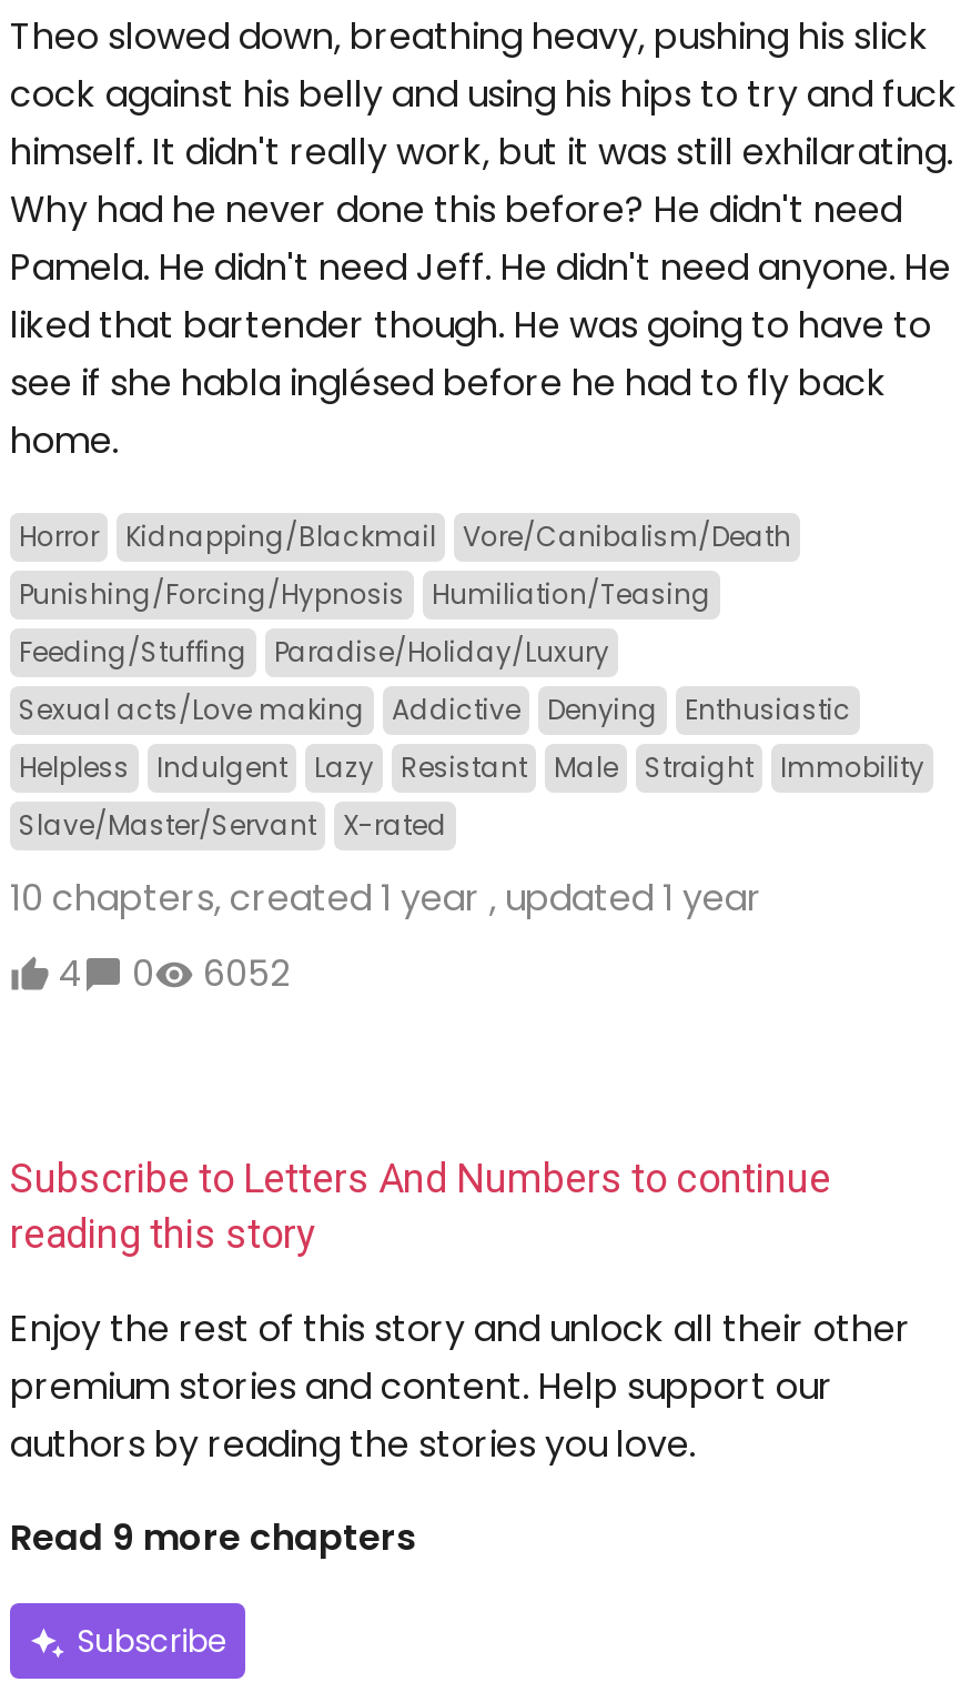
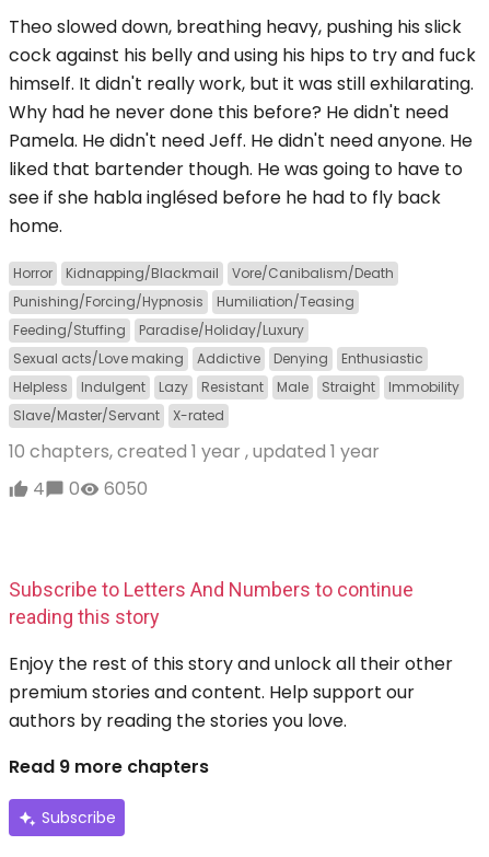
- 4 0 6052
+ 4 0 6050
